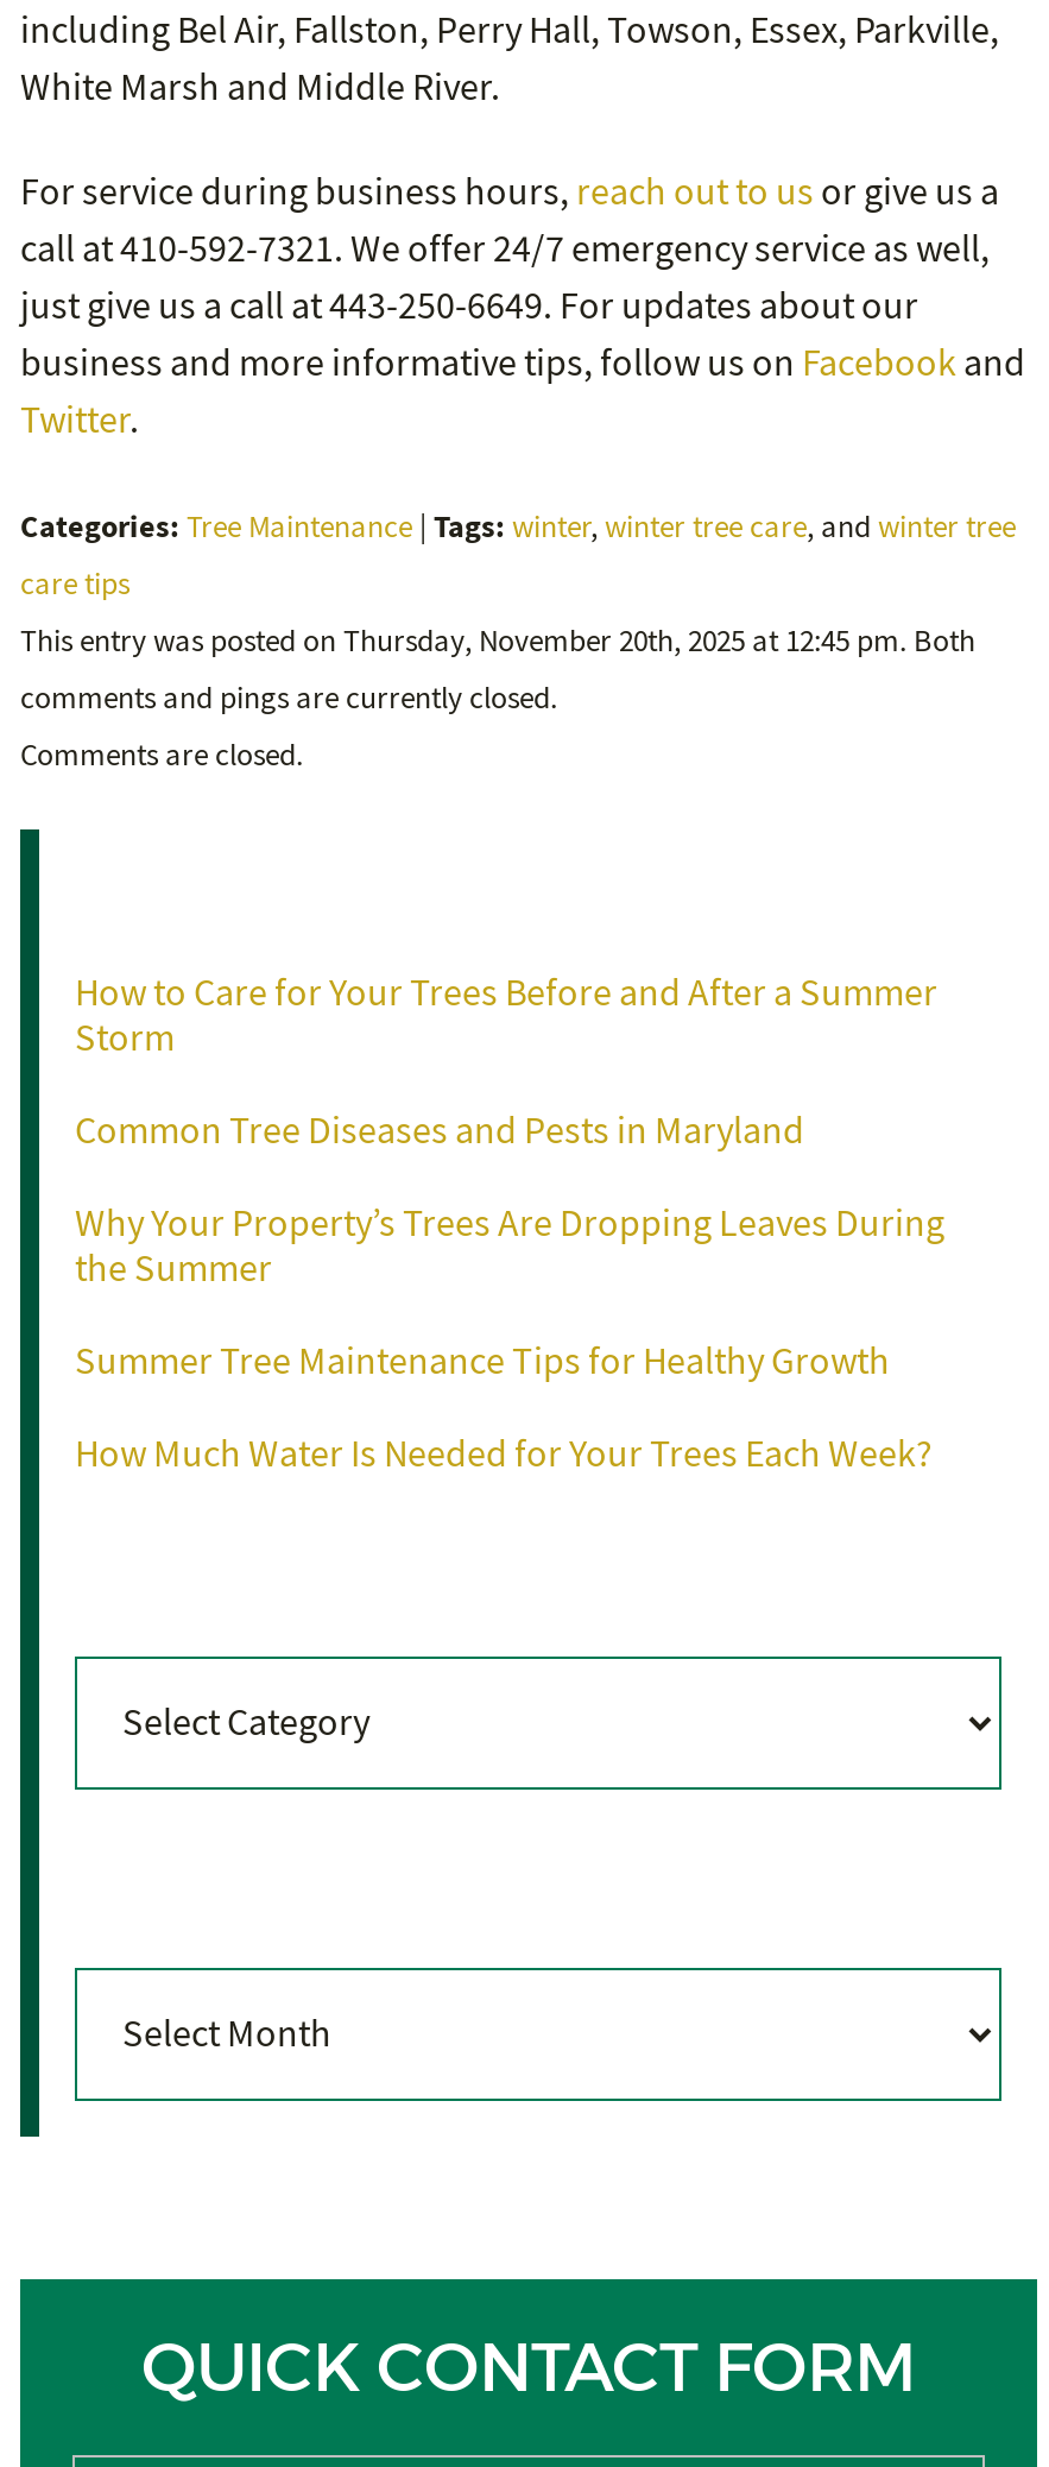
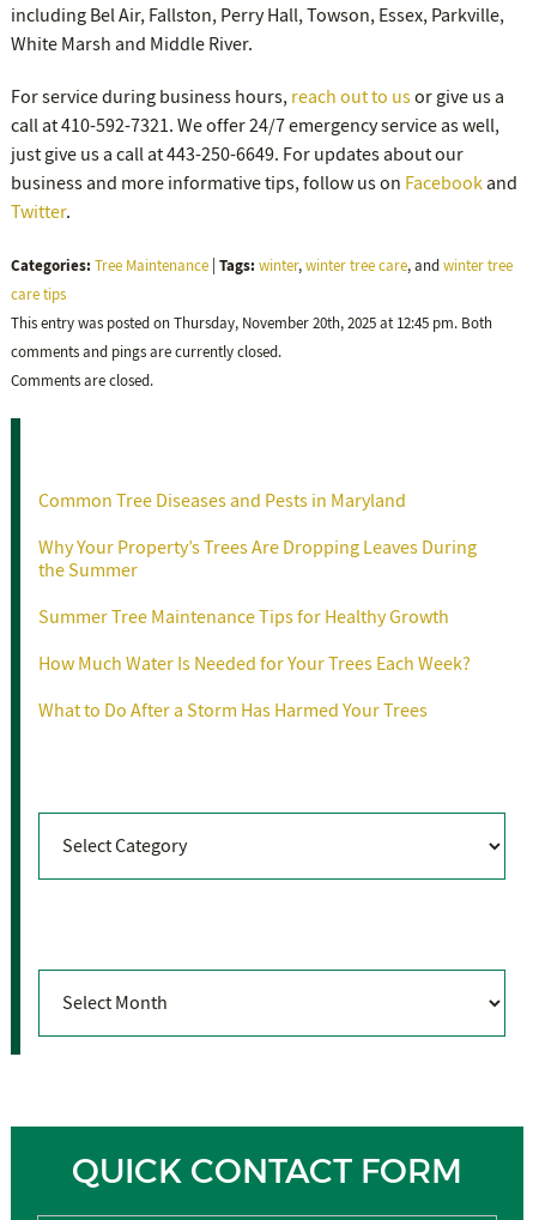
- How to Care for Your Trees Before and After a Summer
- Storm

moved up: Common Tree Diseases and Pests in Maryland | Why Your Property’s Trees Are Dropping Leaves During | the Summer | Summer Tree Maintenance Tips for Healthy Growth | How Much Water Is Needed for Your Trees Each Week?

+ What to Do After a Storm Has Harmed Your Trees
